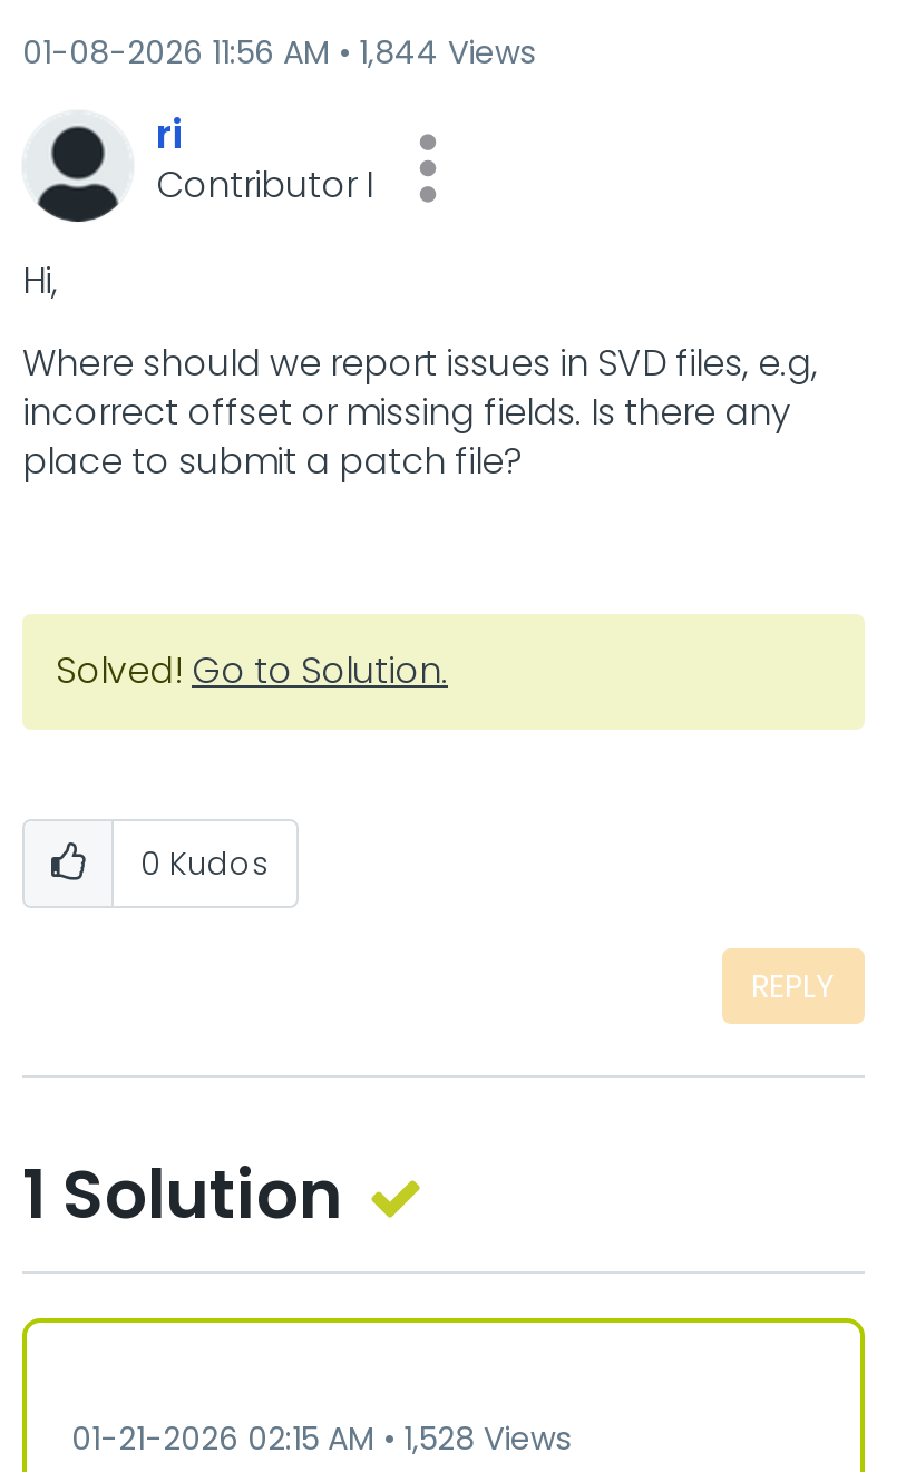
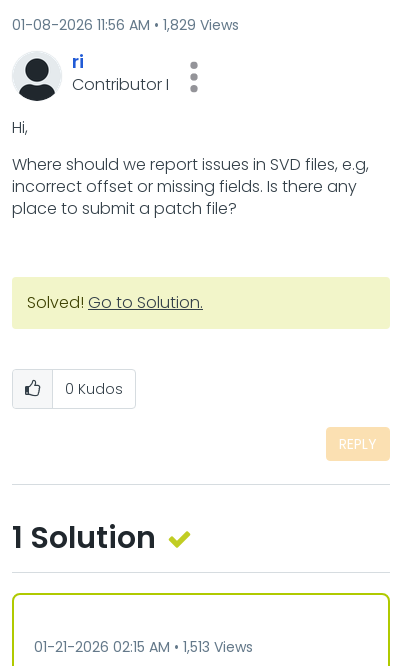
- 01-08-2026 11:56 AM 1,844 Views
+ 01-08-2026 11:56 AM 1,829 Views

- 01-21-2026 02:15 AM 1,528 Views
+ 01-21-2026 02:15 AM 1,513 Views
